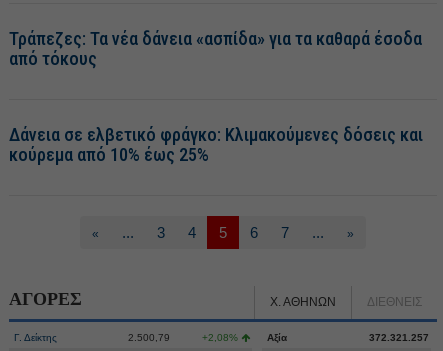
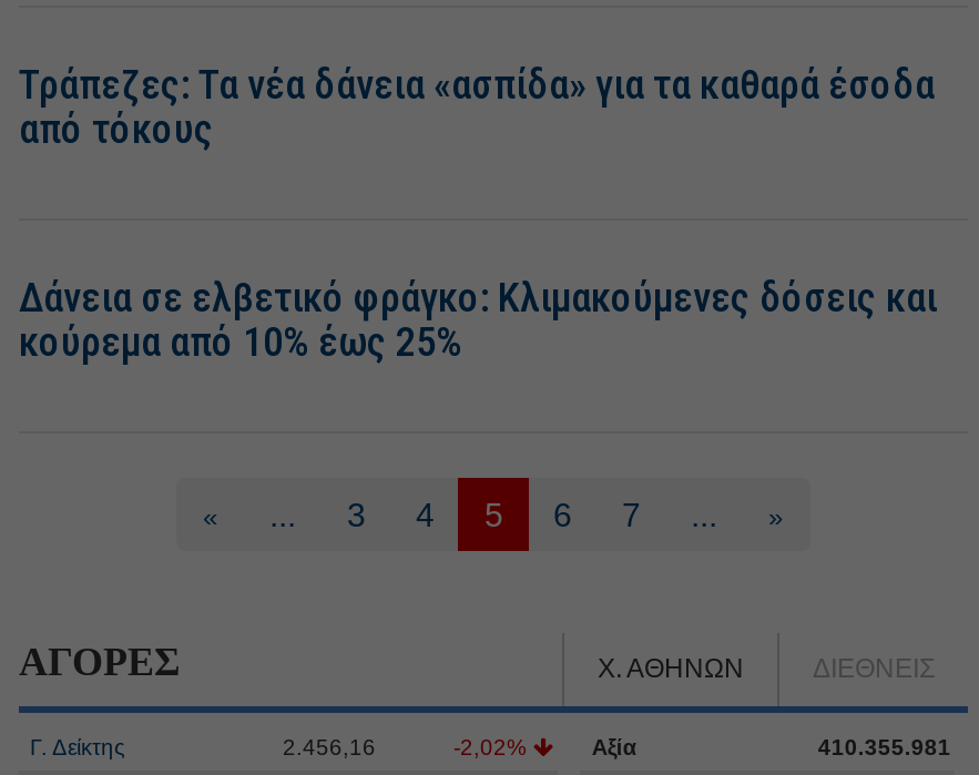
- 2.500,79
+ 2.456,16

- +2,08%
+ -2,02%

- 372.321.257
+ 410.355.981
